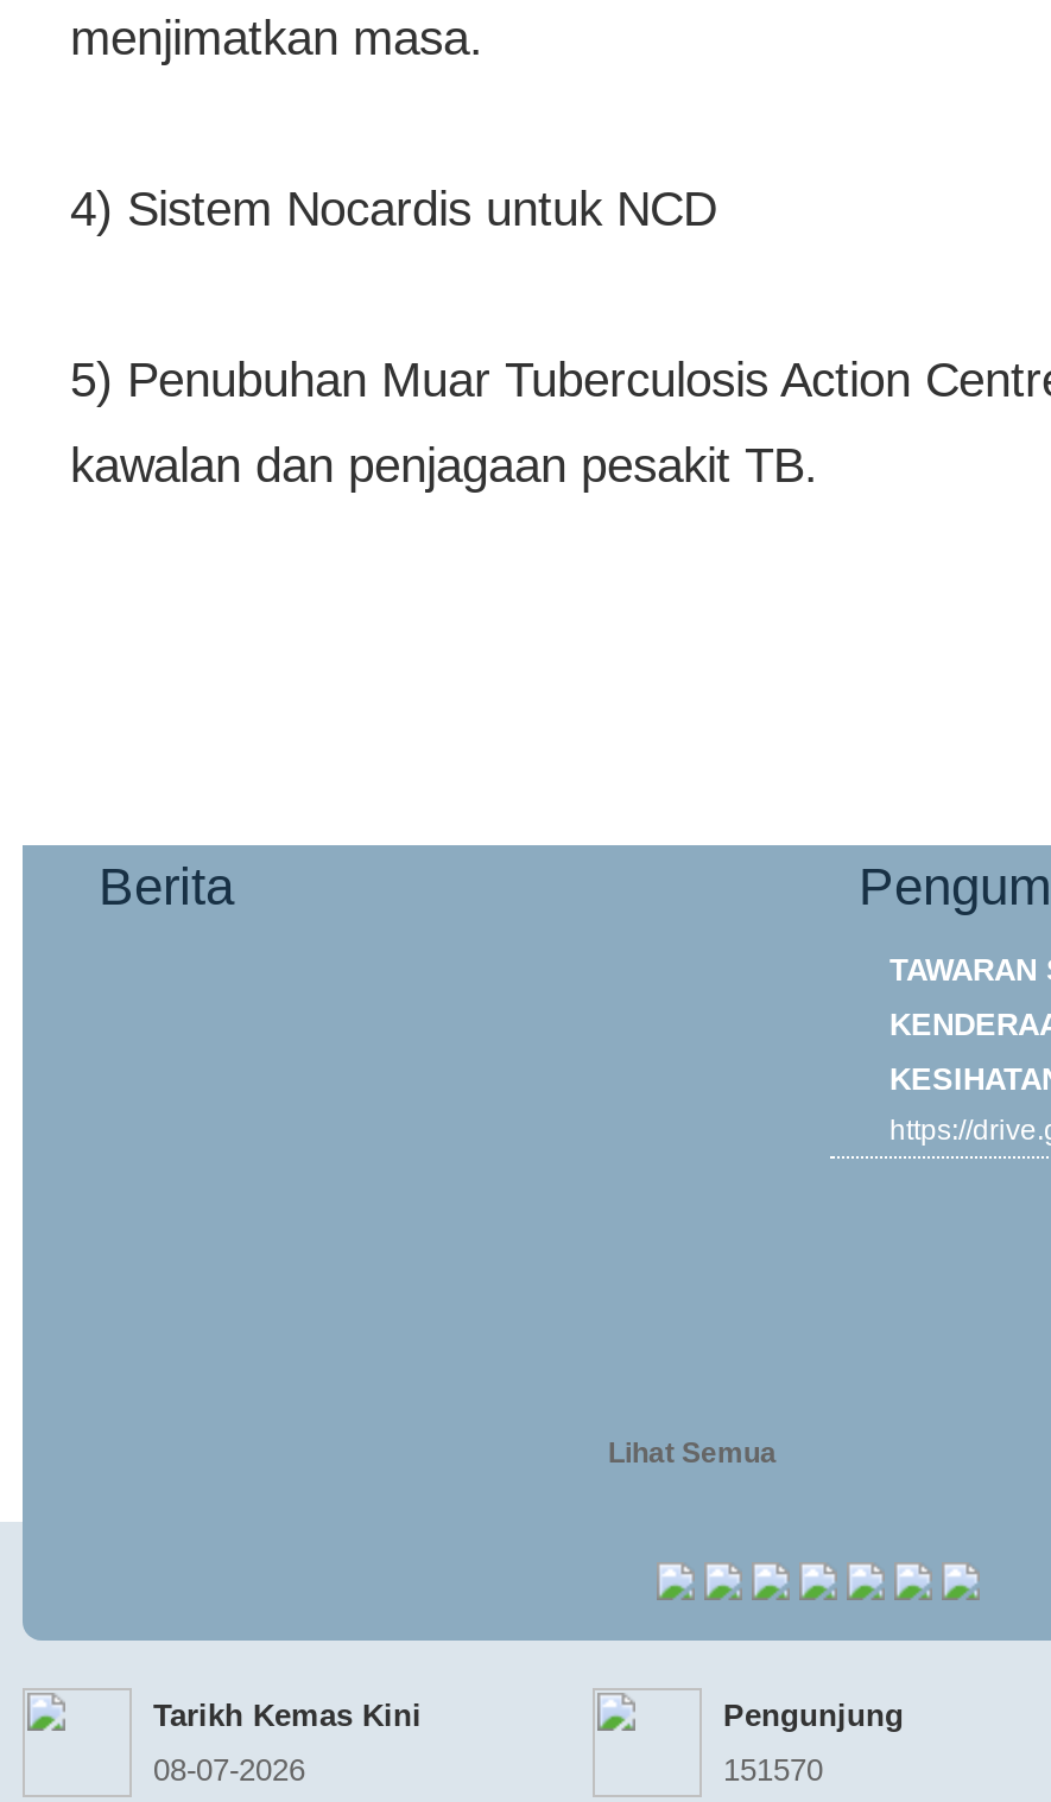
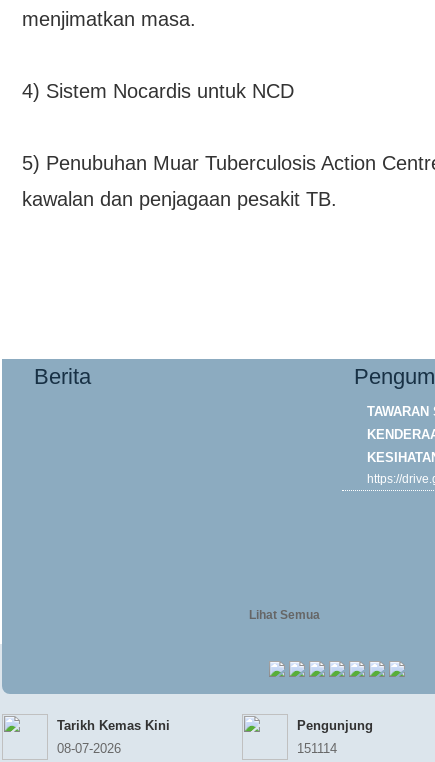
- 151570
+ 151114
